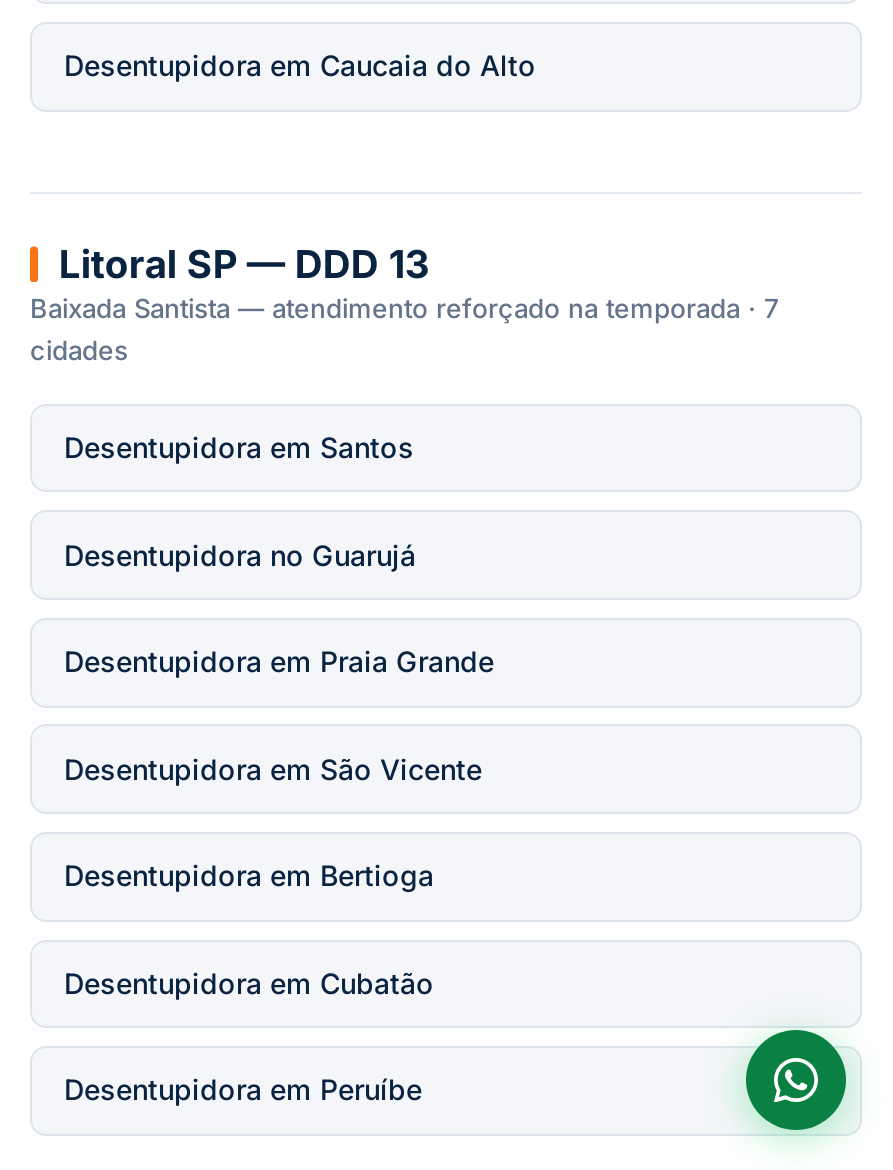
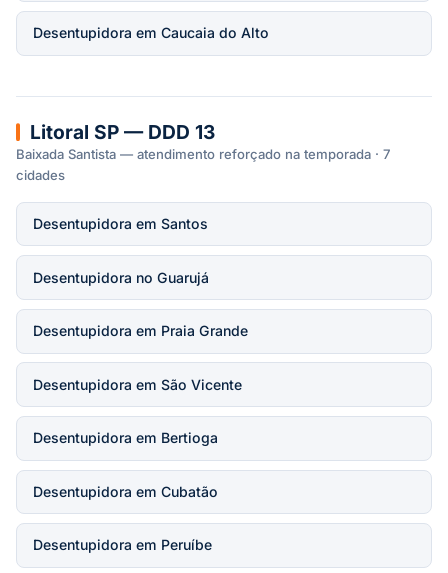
- [image]
